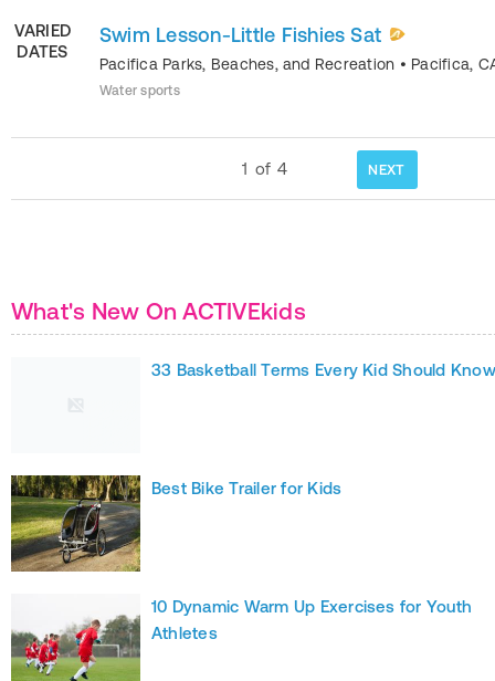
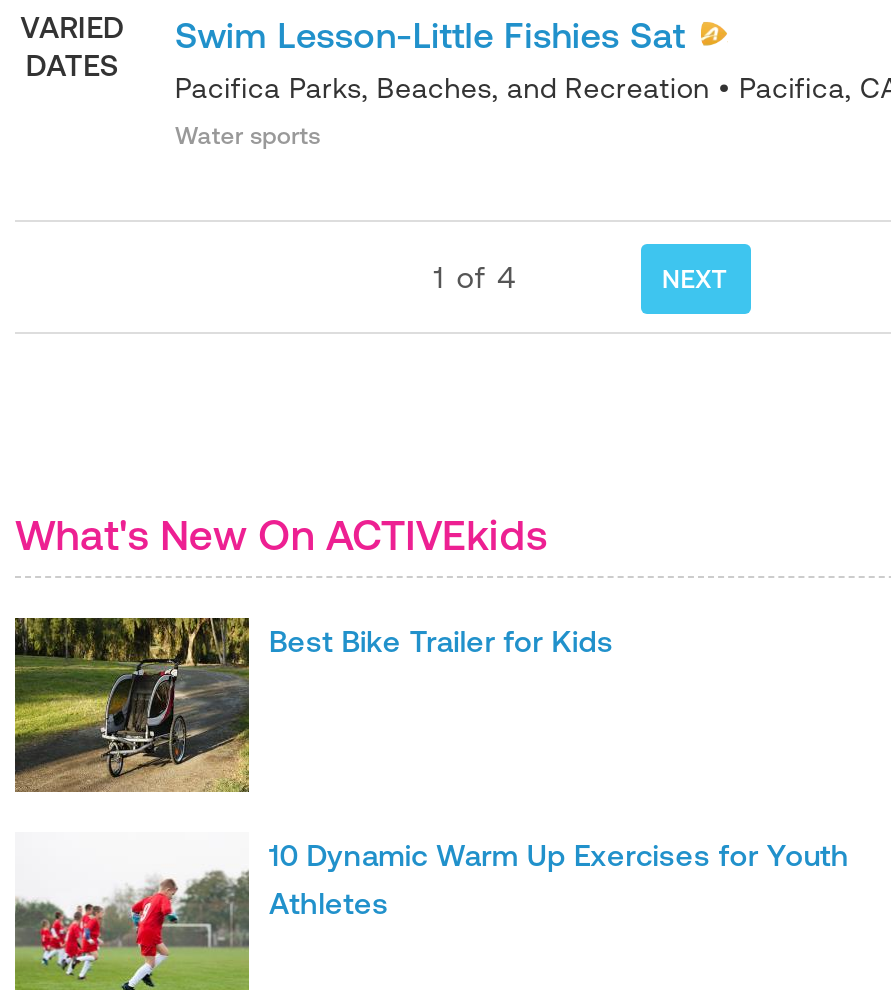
- 33 Basketball Terms Every Kid Should Know
